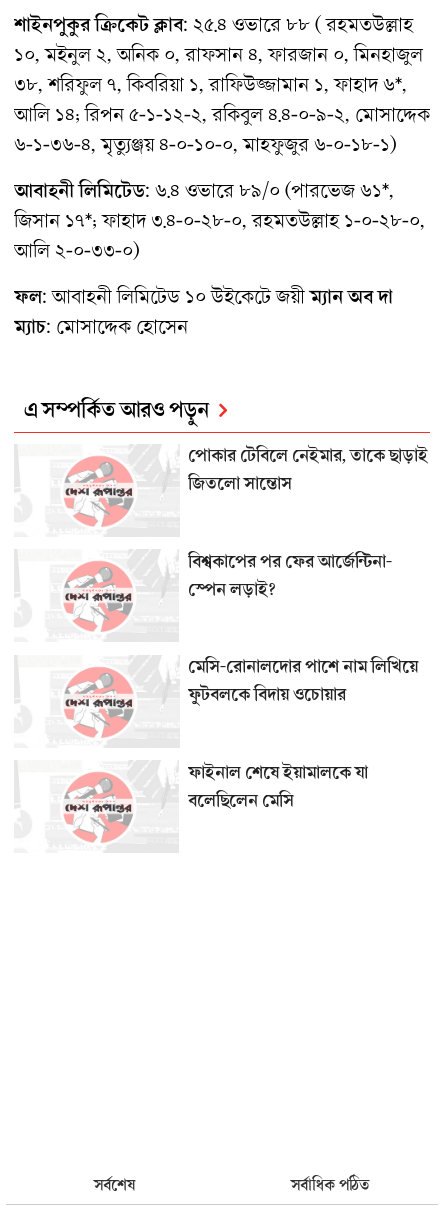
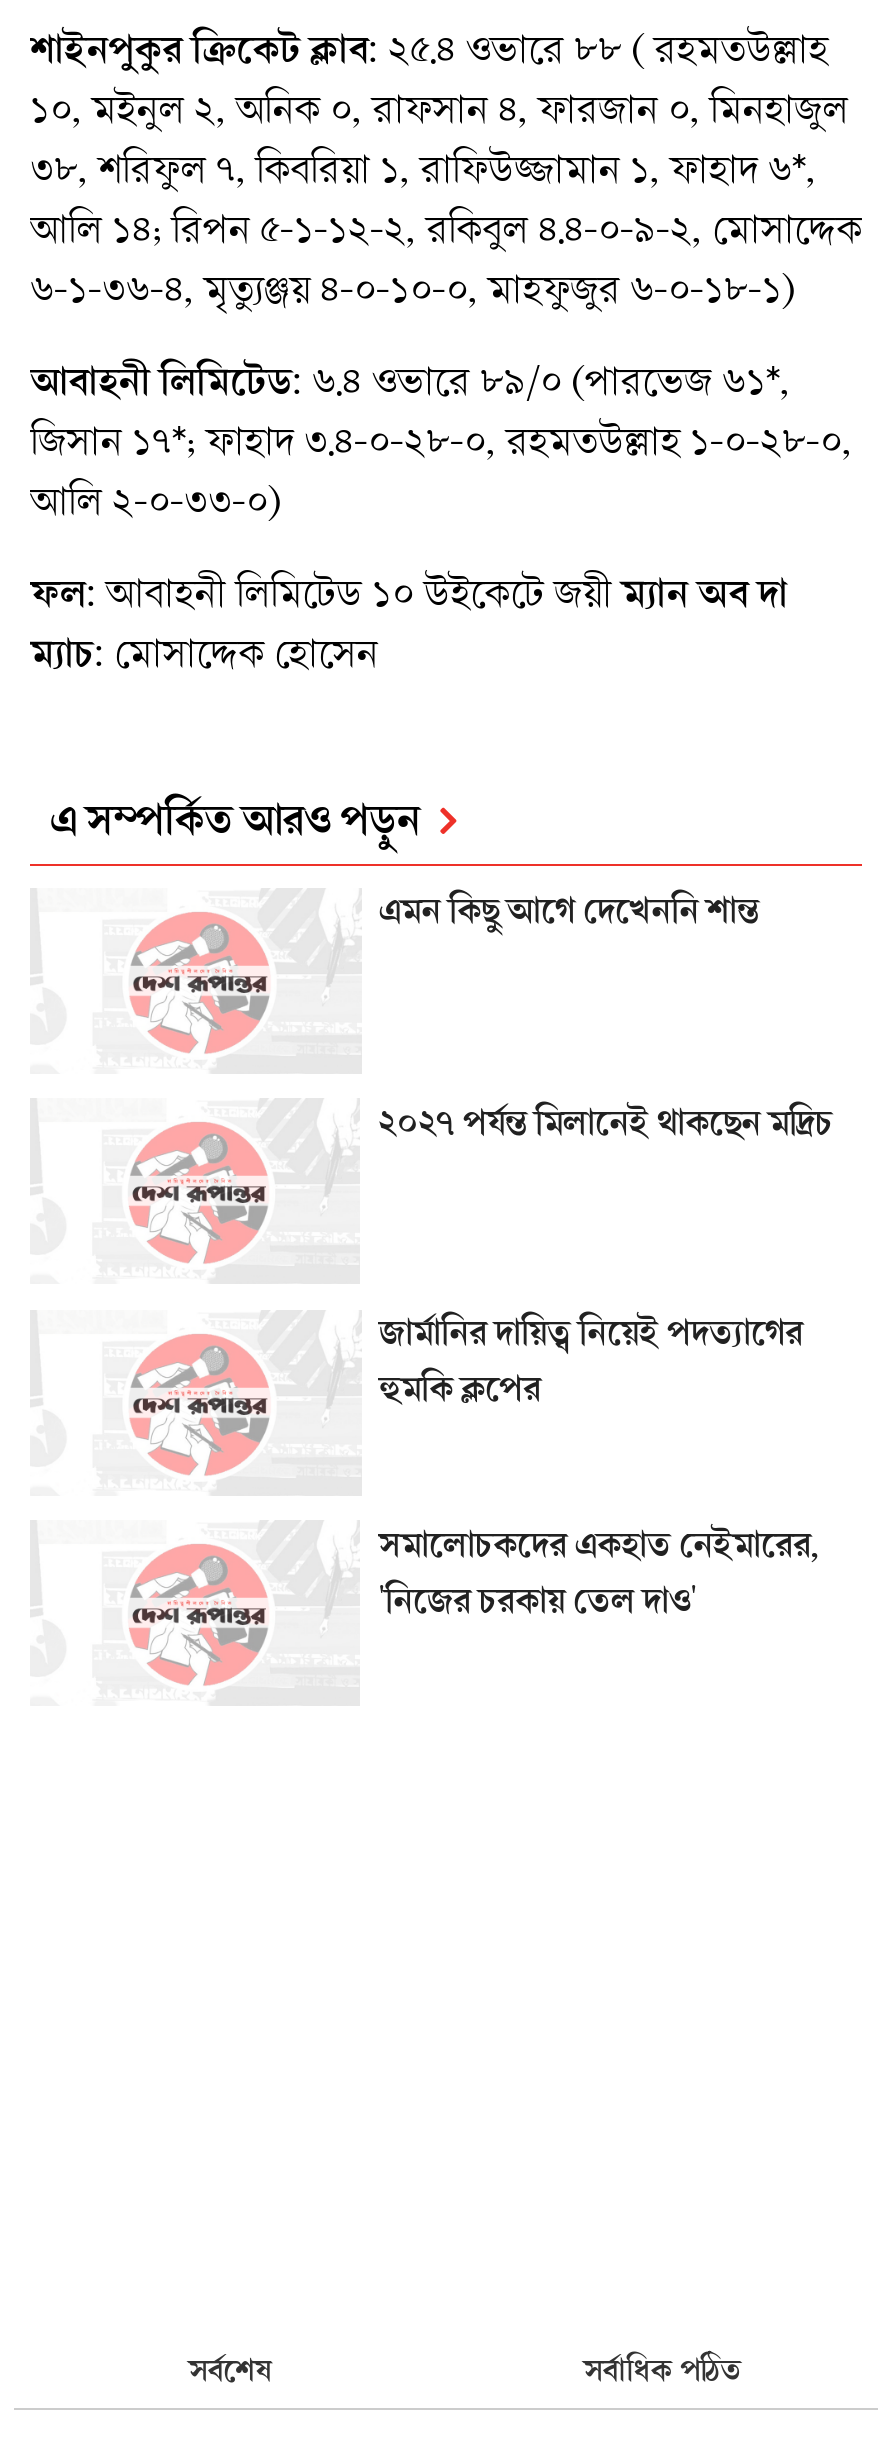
- পোকার টেবিলে নেইমার, তাকে ছাড়াই
- জিতলো সান্তোস
+ এমন কিছু আগে দেখেননি শান্ত

- বিশ্বকাপের পর ফের আর্জেন্টিনা-
- স্পেন লড়াই?
+ ২০২৭ পর্যন্ত মিলানেই থাকছেন মদ্রিচ

- মেসি-রোনালদোর পাশে নাম লিখিয়ে
- ফুটবলকে বিদায় ওচোয়ার
+ জার্মানির দায়িত্ব নিয়েই পদত্যাগের
+ হুমকি ক্লপের

- ফাইনাল শেষে ইয়ামালকে যা
- বলেছিলেন মেসি
+ সমালোচকদের একহাত নেইমারের,
+ 'নিজের চরকায় তেল দাও'
